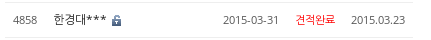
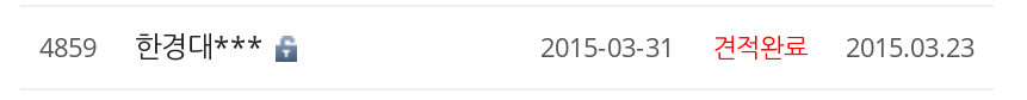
- 4858 한경대***
+ 4859 한경대***
